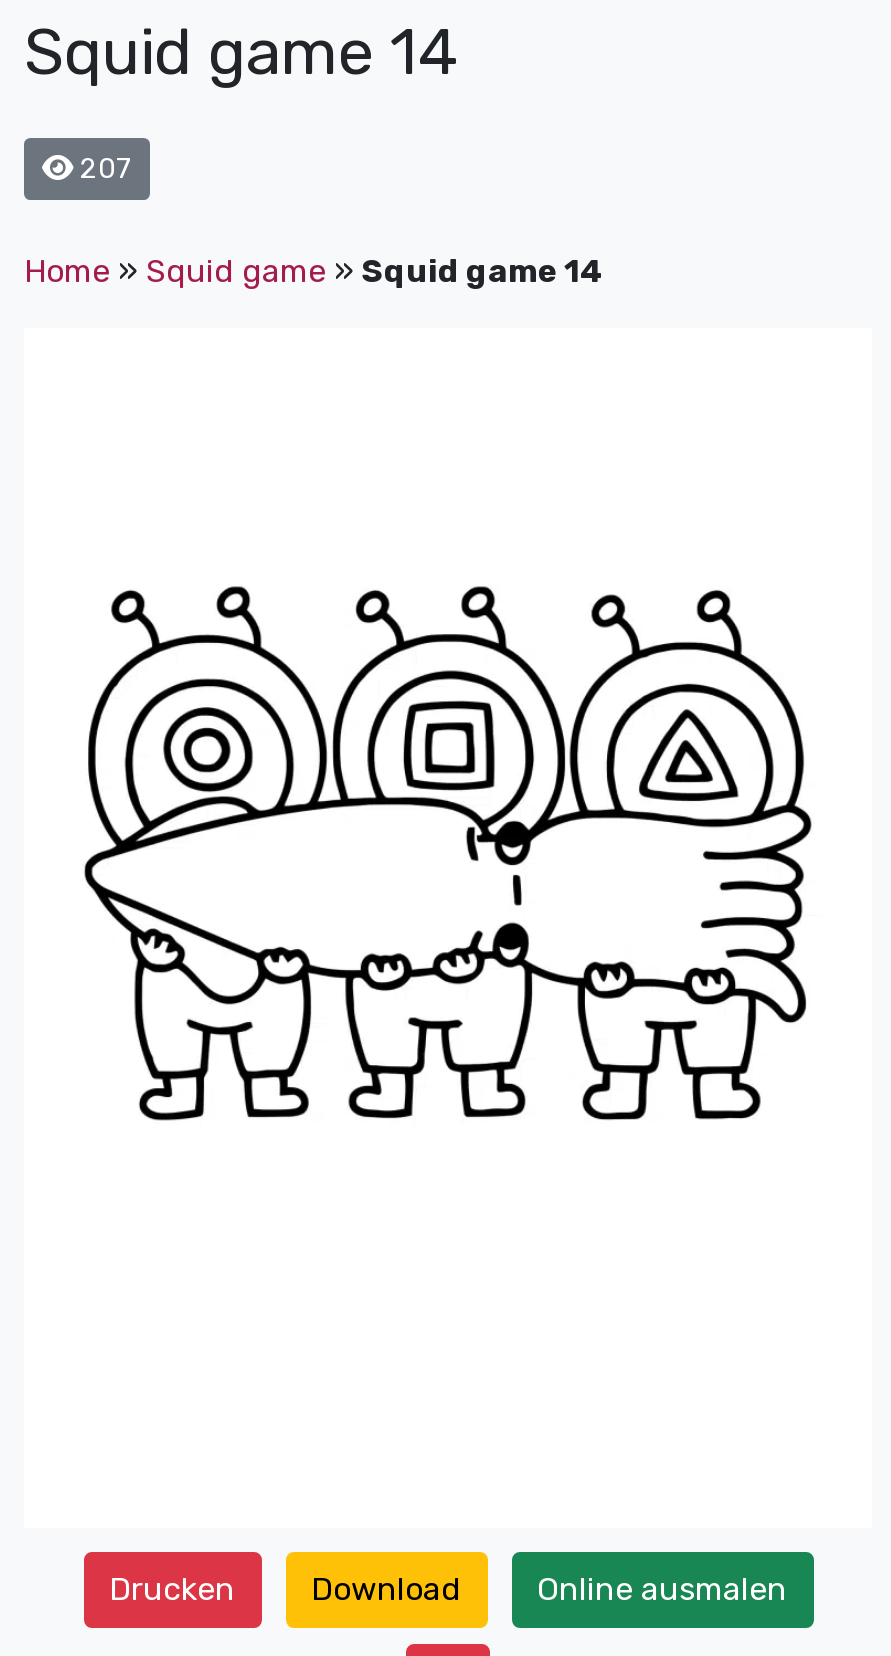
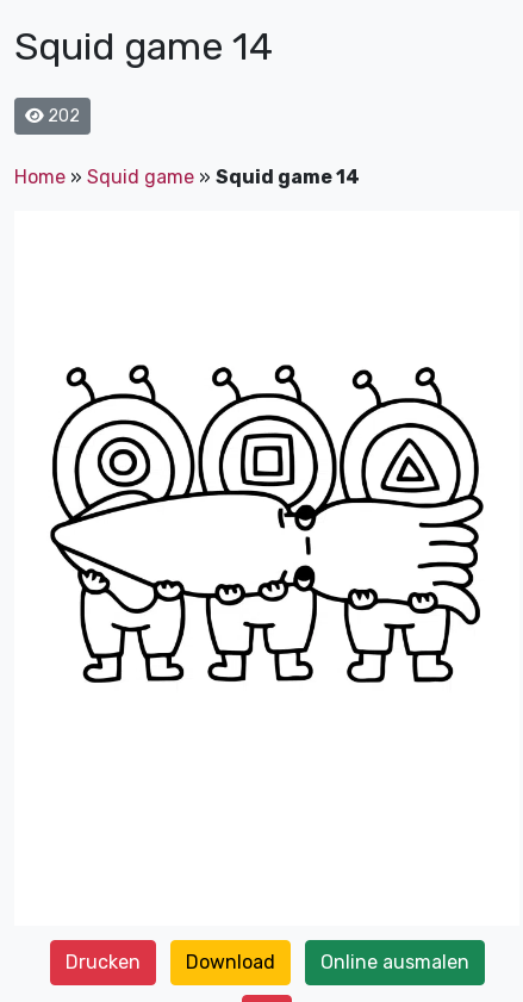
- 207
+ 202
